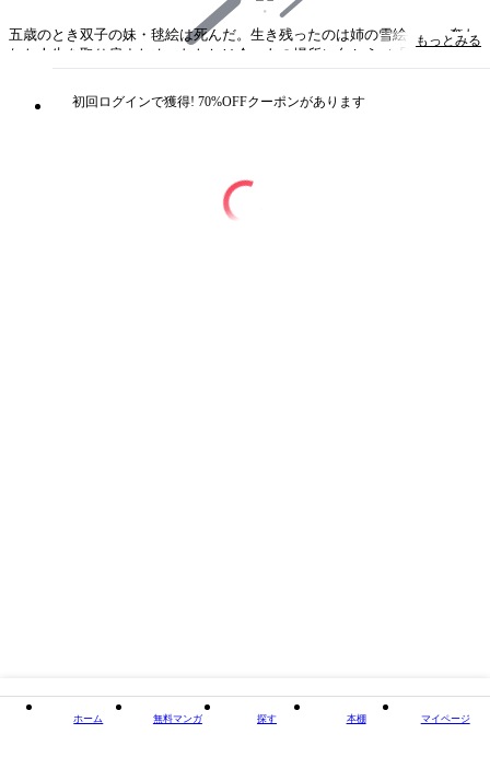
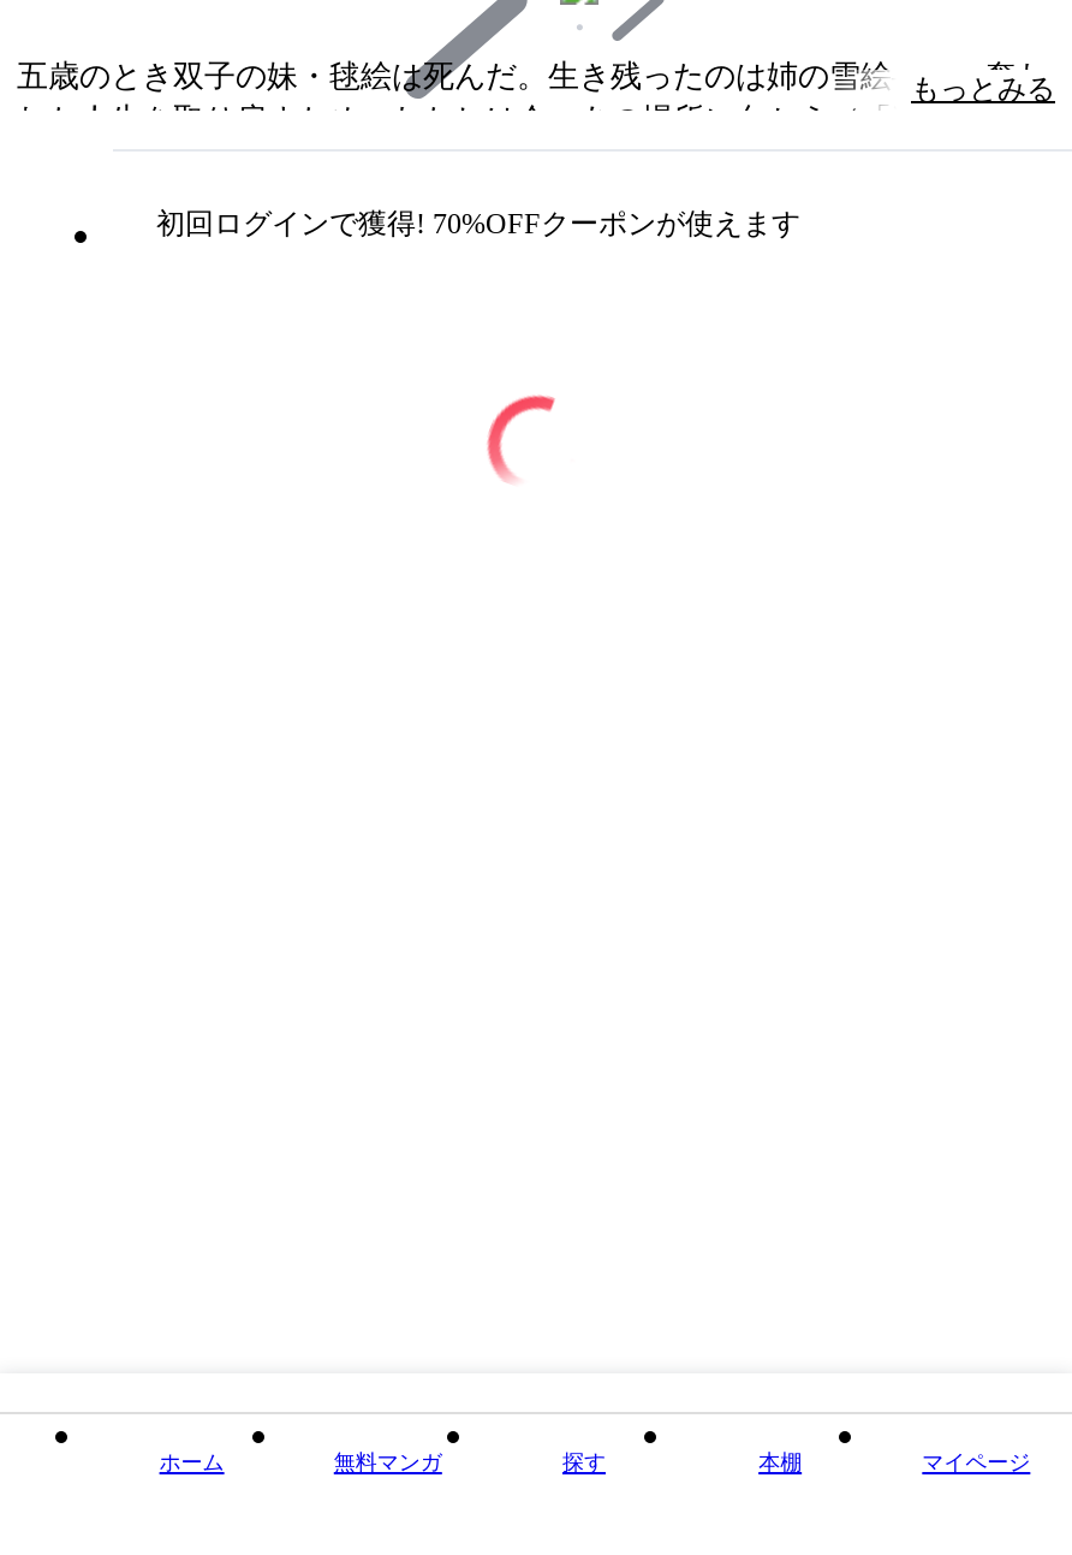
- 初回ログインで獲得! 70%OFFクーポンがあります
+ 初回ログインで獲得! 70%OFFクーポンが使えます
